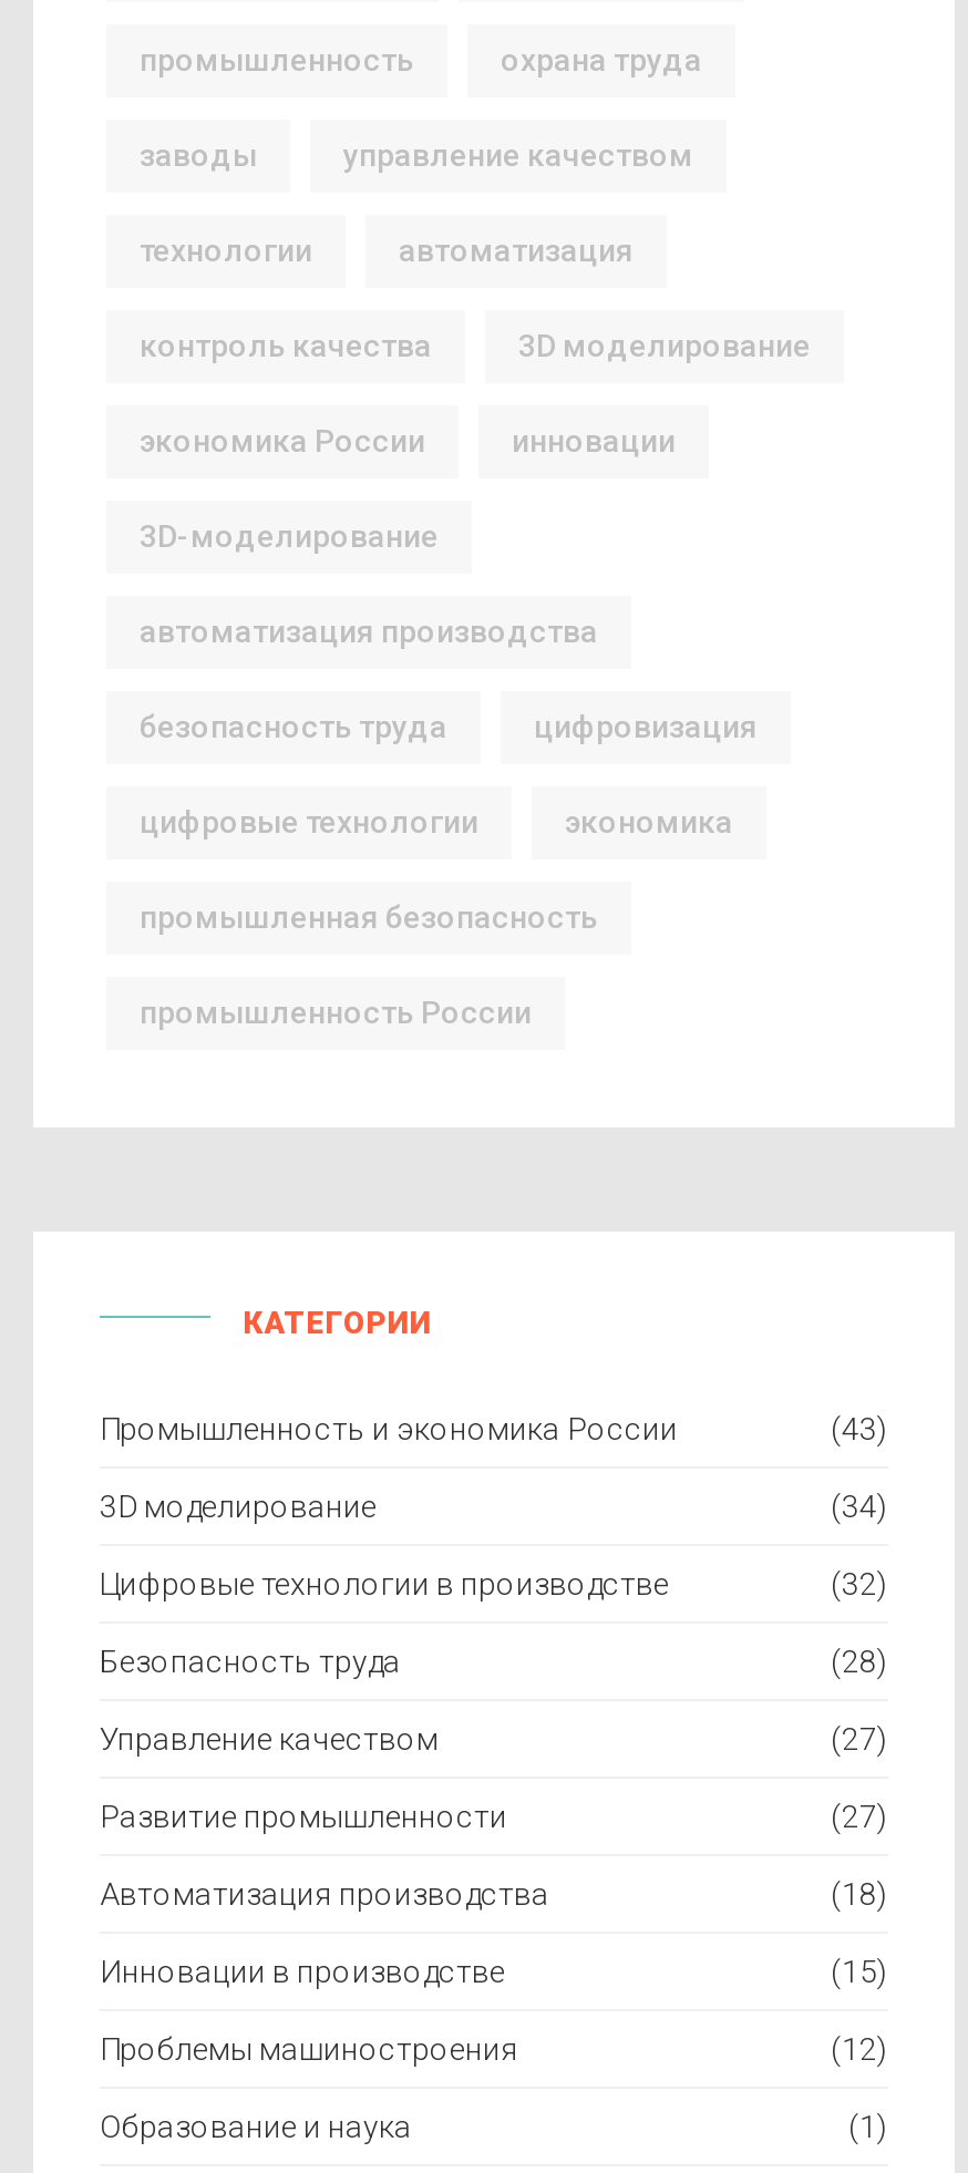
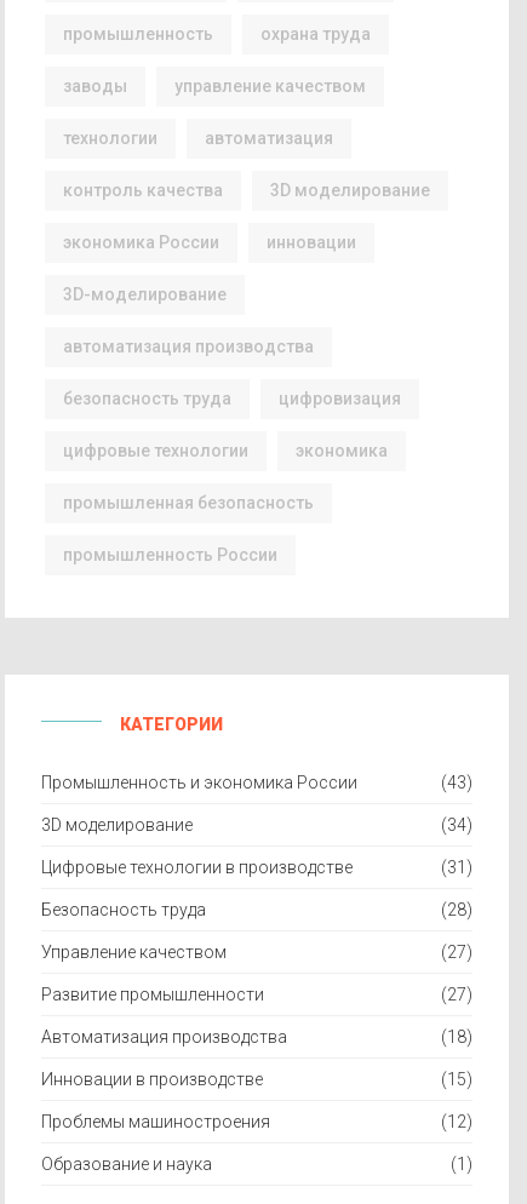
- (32)
+ (31)
